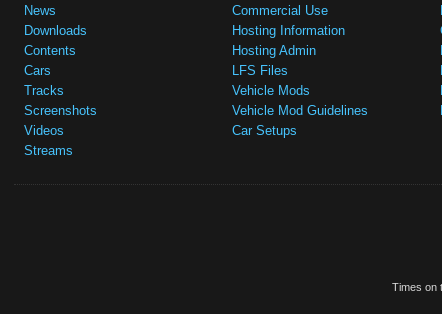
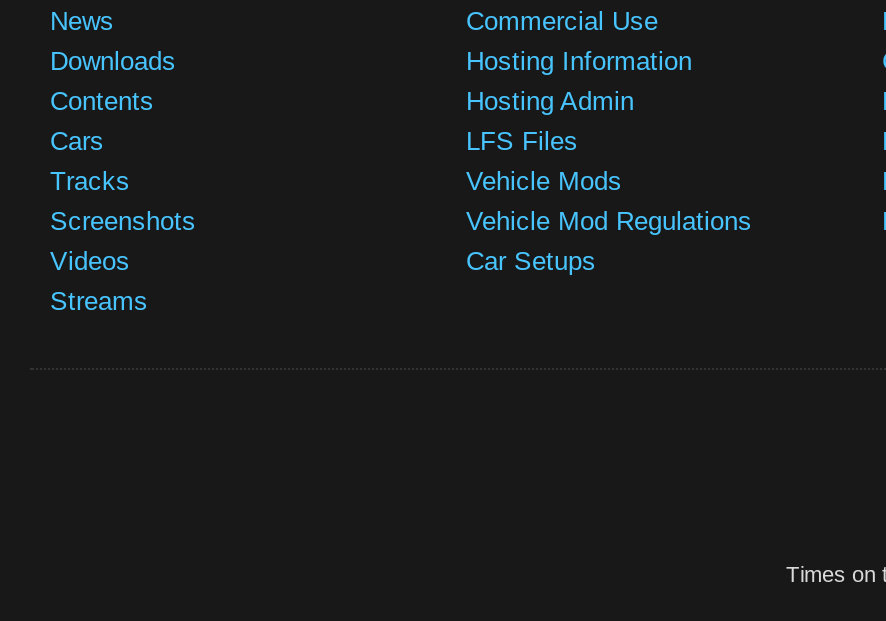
- Vehicle Mod Guidelines
+ Vehicle Mod Regulations
